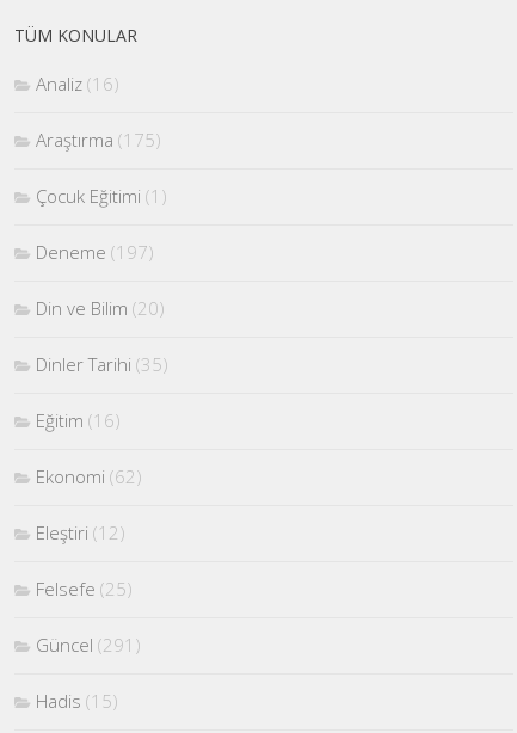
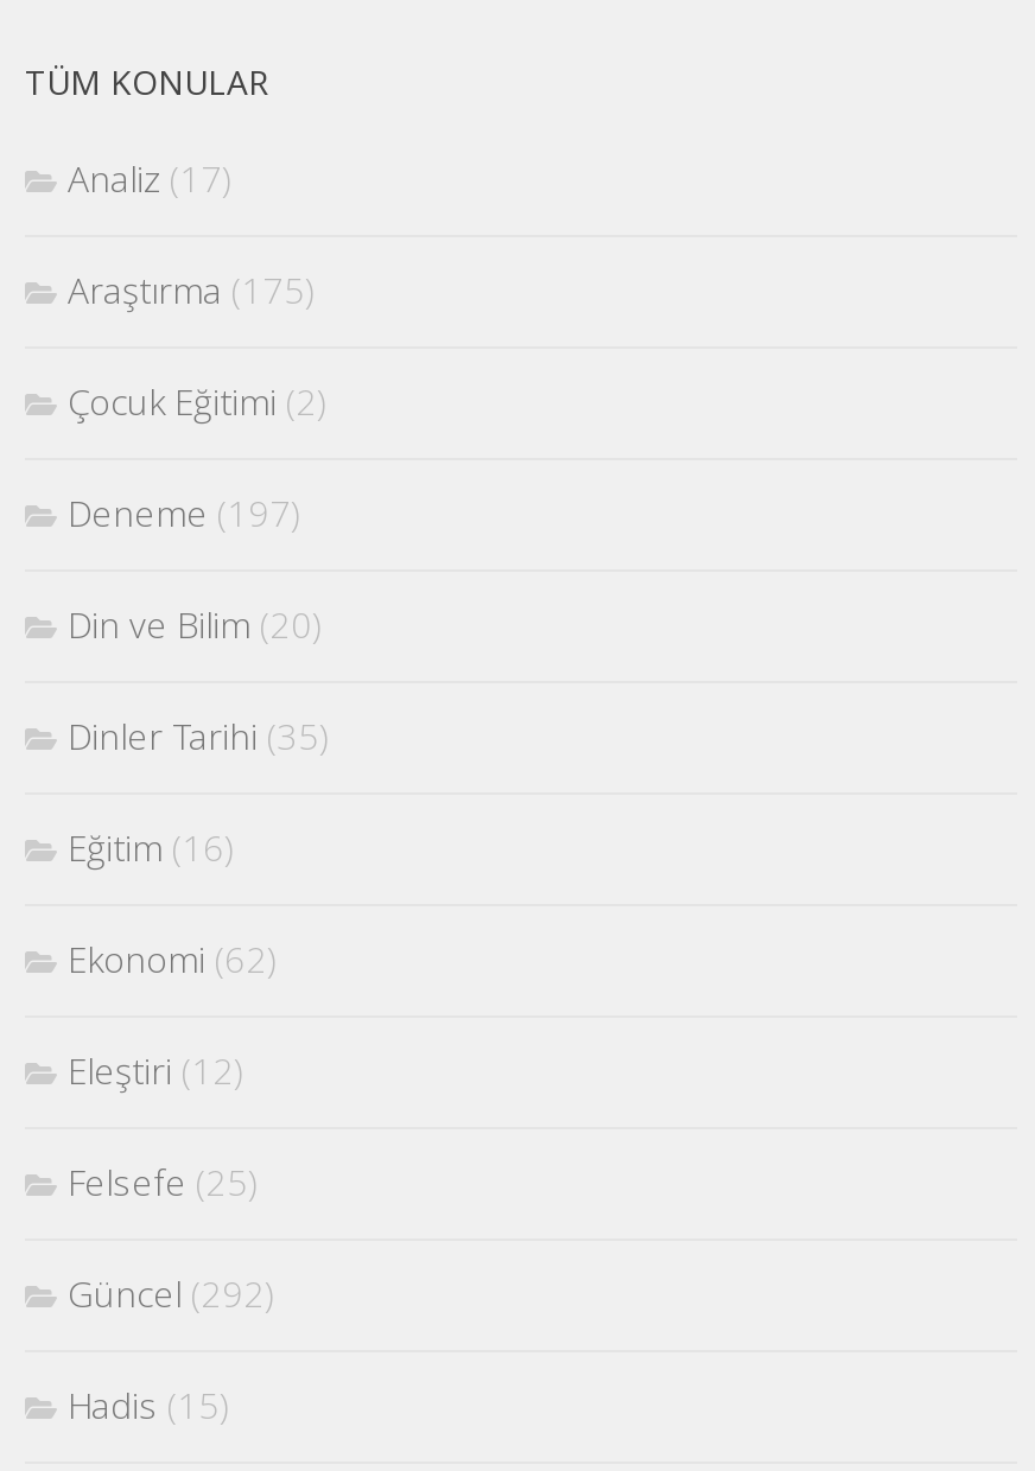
- Analiz (16)
+ Analiz (17)

- Çocuk Eğitimi (1)
+ Çocuk Eğitimi (2)

- Güncel (291)
+ Güncel (292)
